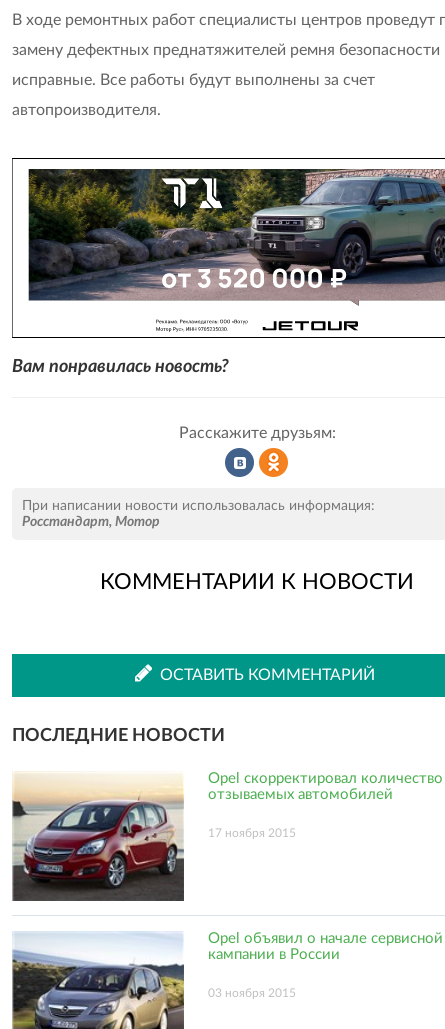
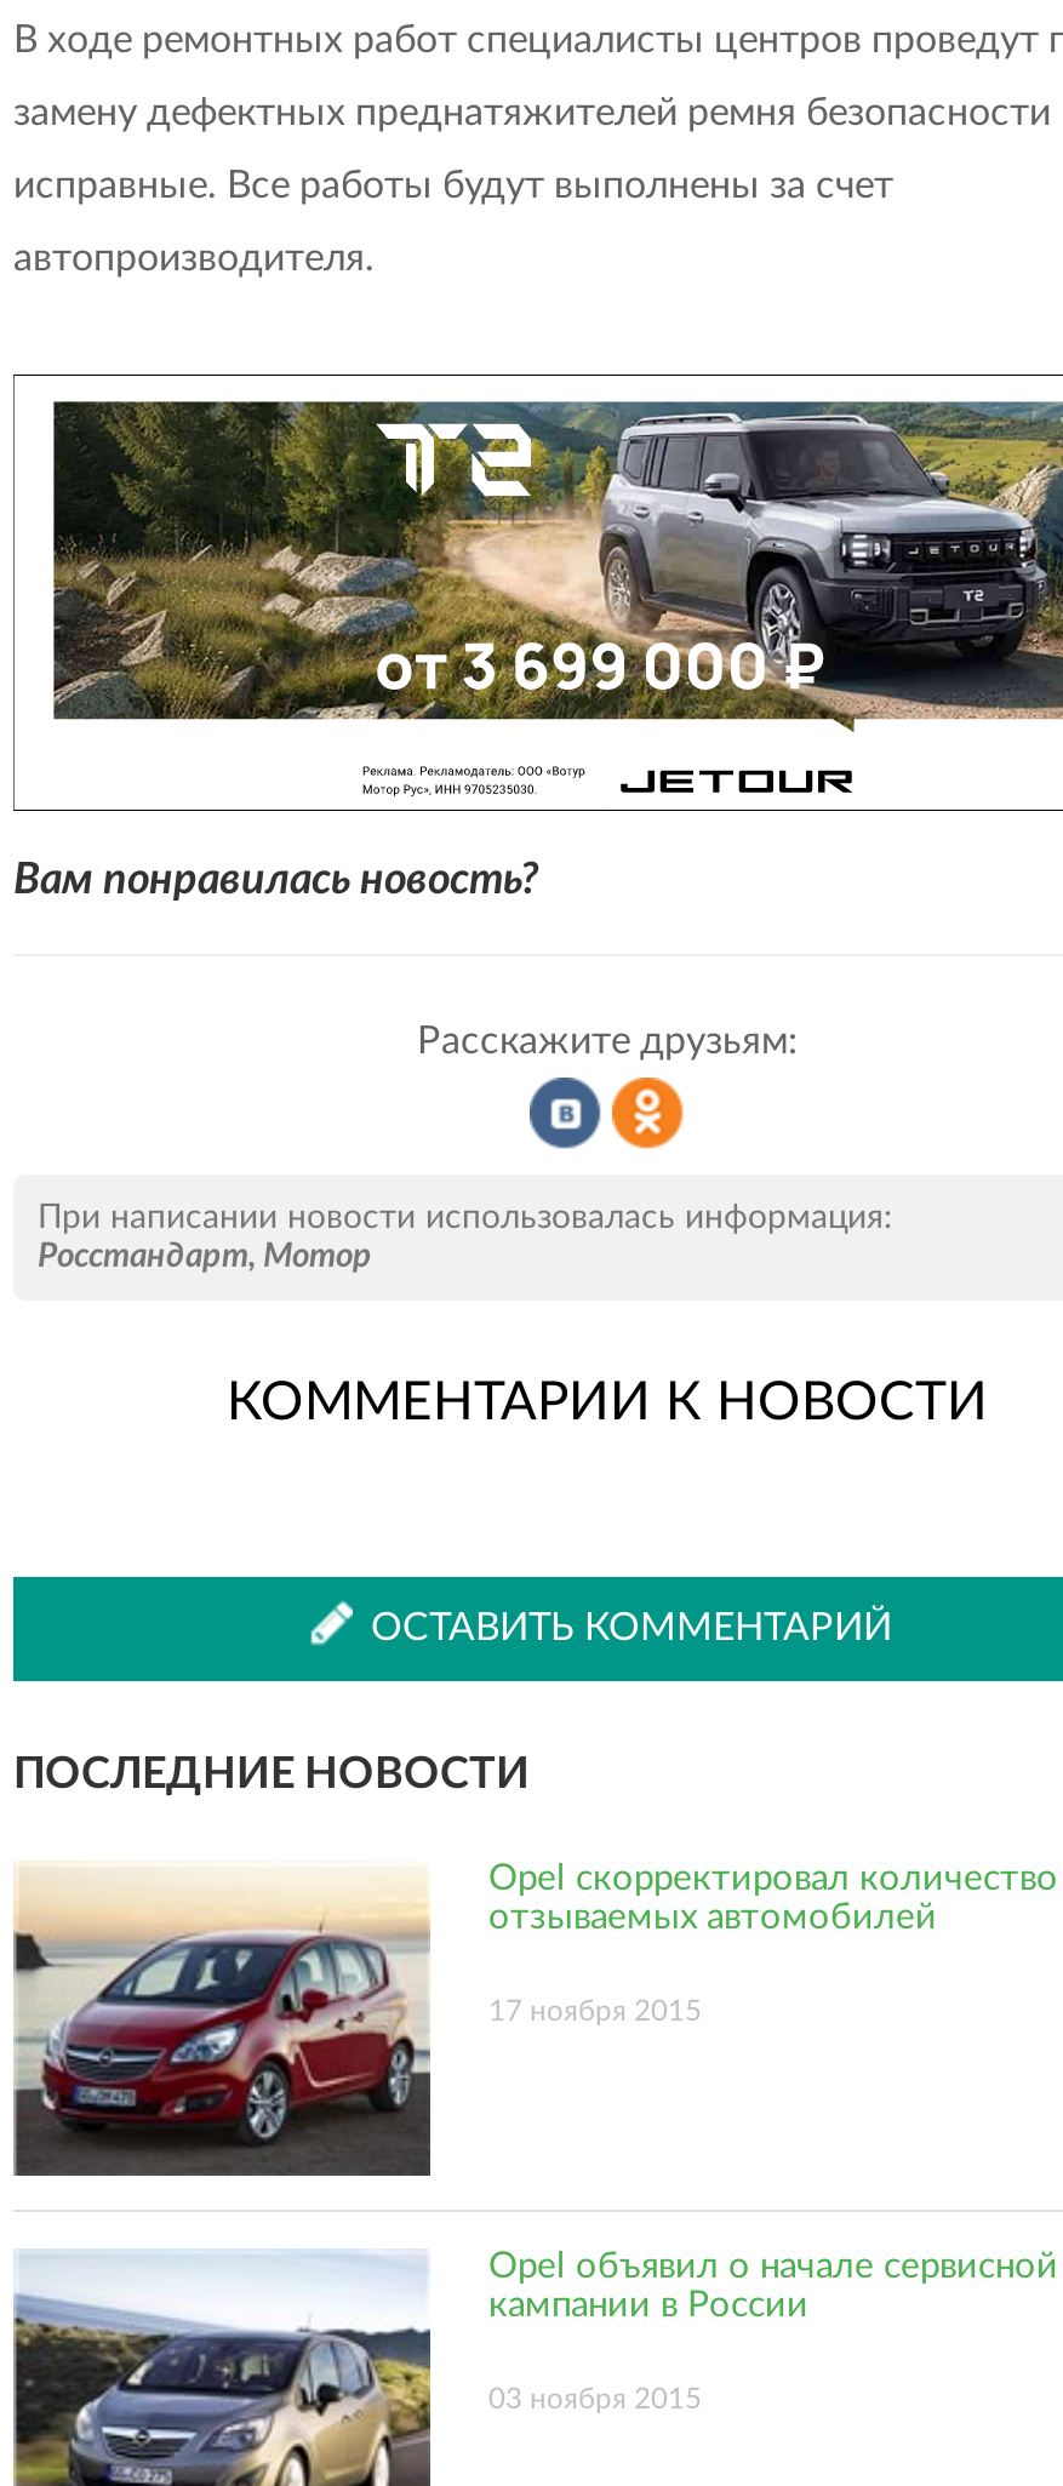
- [image]
+ [image]
